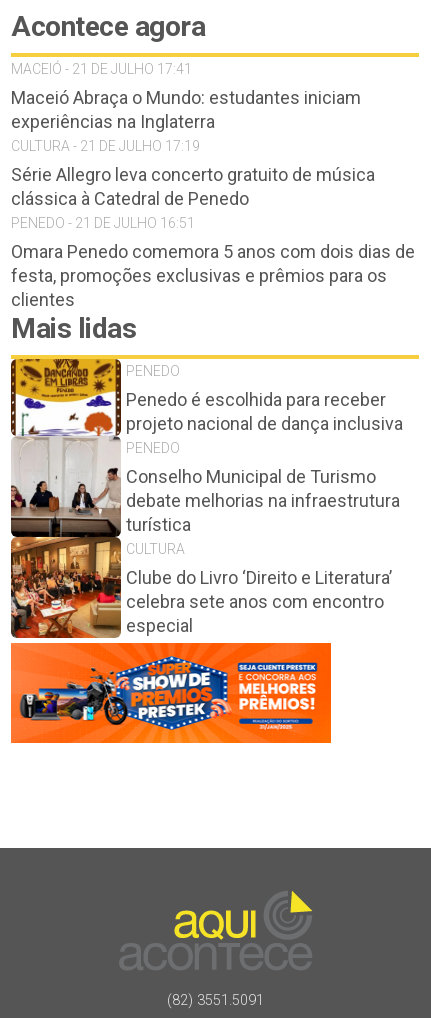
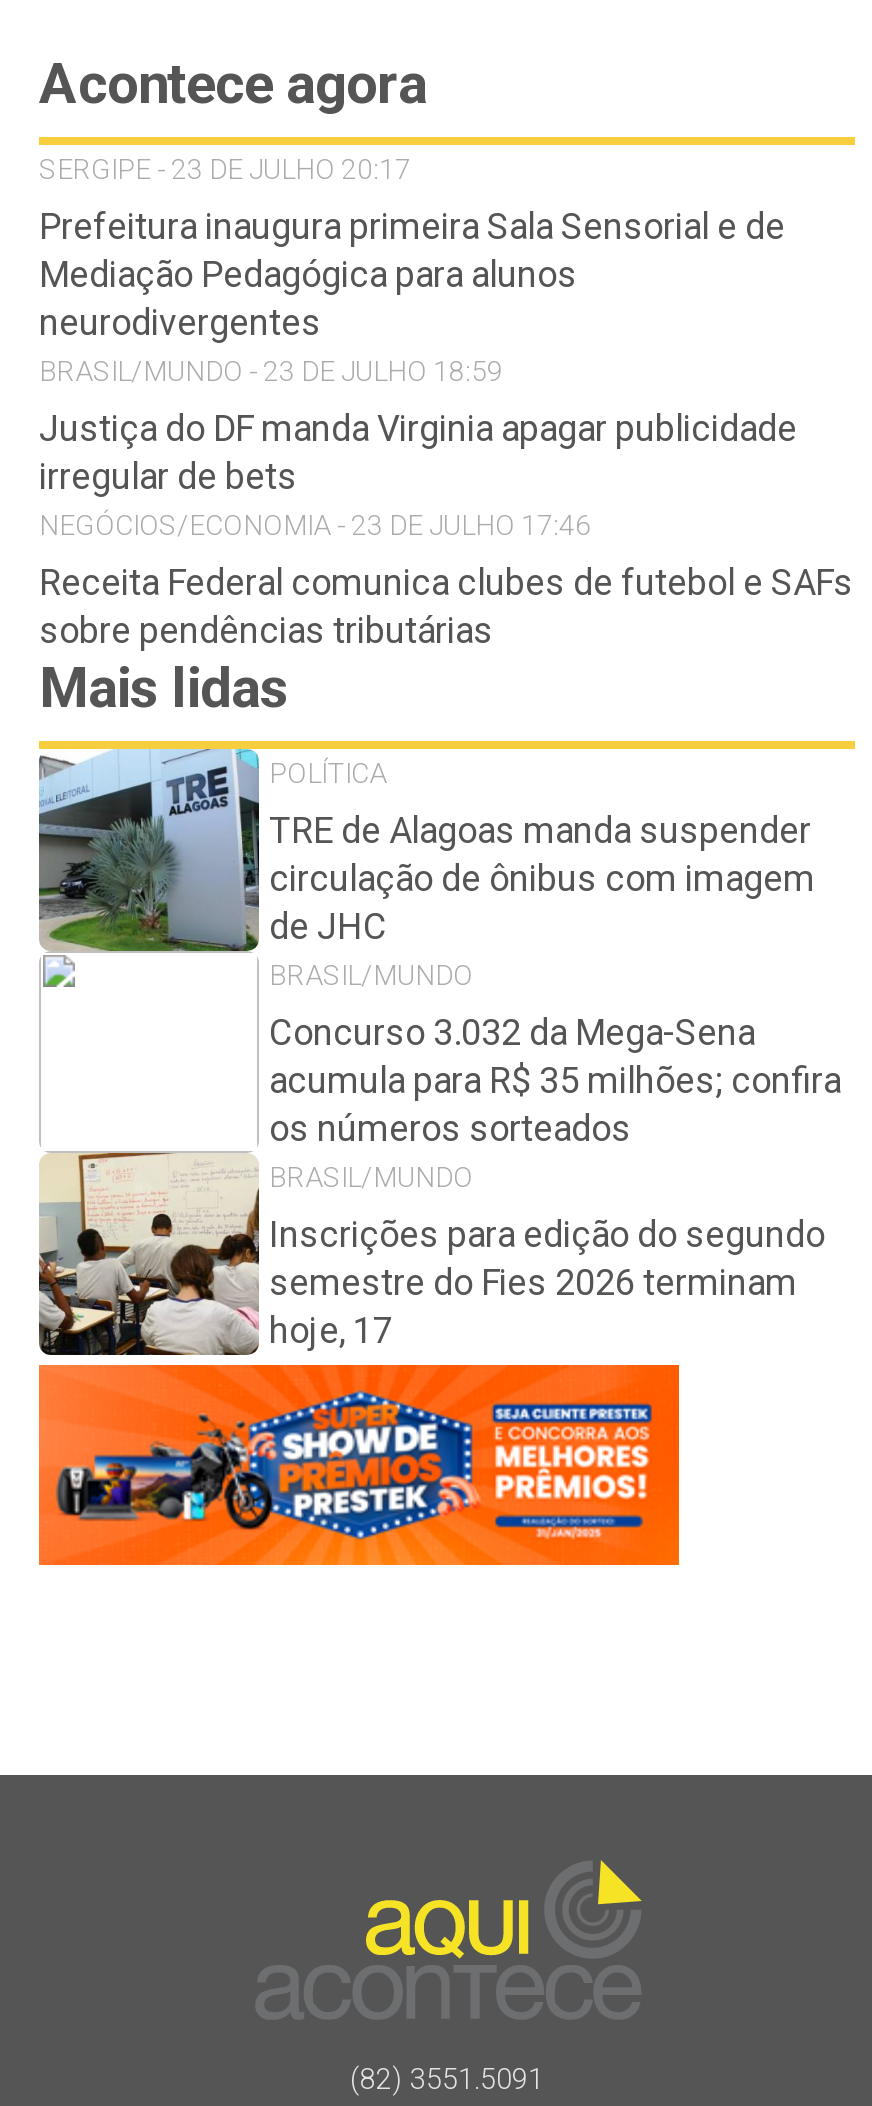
- MACEIÓ - 21 DE JULHO 17:41
+ SERGIPE - 23 DE JULHO 20:17

- Maceió Abraça o Mundo: estudantes iniciam
- experiências na Inglaterra
- CULTURA - 21 DE JULHO 17:19
+ Prefeitura inaugura primeira Sala Sensorial e de
+ Mediação Pedagógica para alunos
+ neurodivergentes
+ BRASIL/MUNDO - 23 DE JULHO 18:59

- Série Allegro leva concerto gratuito de música
- clássica à Catedral de Penedo
- PENEDO - 21 DE JULHO 16:51
+ Justiça do DF manda Virginia apagar publicidade
+ irregular de bets
+ NEGÓCIOS/ECONOMIA - 23 DE JULHO 17:46

- Omara Penedo comemora 5 anos com dois dias de
- festa, promoções exclusivas e prêmios para os
- clientes
+ Receita Federal comunica clubes de futebol e SAFs
+ sobre pendências tributárias

- [image]
- PENEDO
+ [image]
+ POLÍTICA

- Penedo é escolhida para receber
- projeto nacional de dança inclusiva
- PENEDO
+ TRE de Alagoas manda suspender
+ circulação de ônibus com imagem
+ de JHC
+ BRASIL/MUNDO

- Conselho Municipal de Turismo
- debate melhorias na infraestrutura
- turística
- CULTURA
+ Concurso 3.032 da Mega-Sena
+ acumula para R$ 35 milhões; confira
+ os números sorteados
+ BRASIL/MUNDO

- Clube do Livro ‘Direito e Literatura’
- celebra sete anos com encontro
- especial
+ Inscrições para edição do segundo
+ semestre do Fies 2026 terminam
+ hoje, 17
